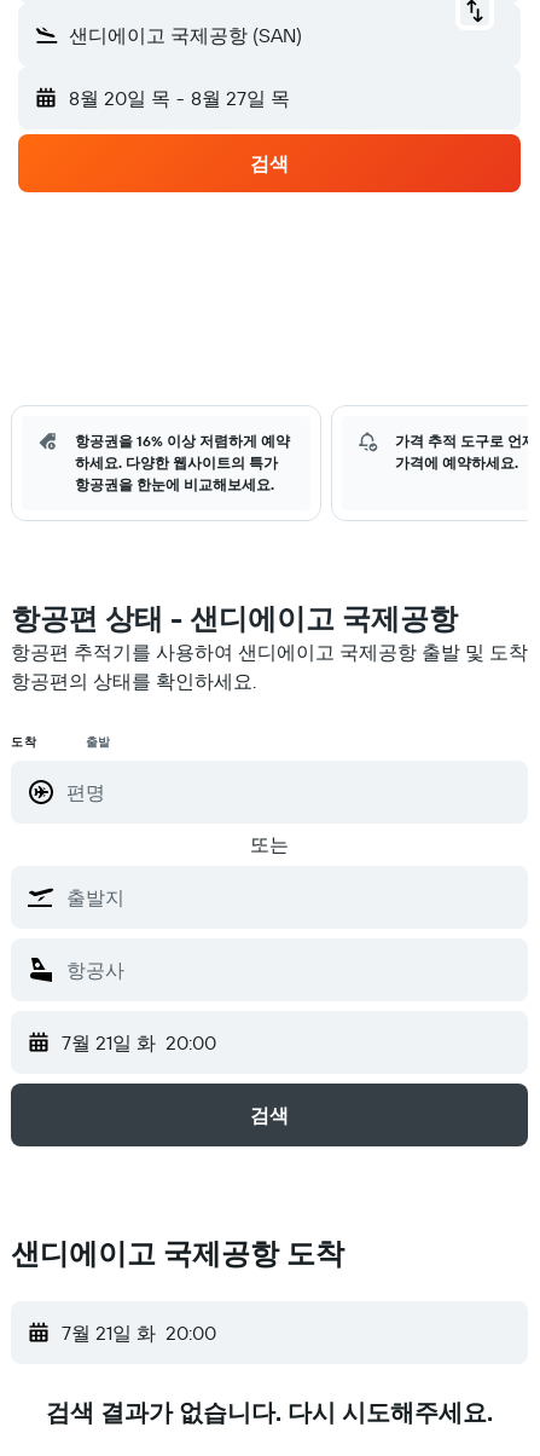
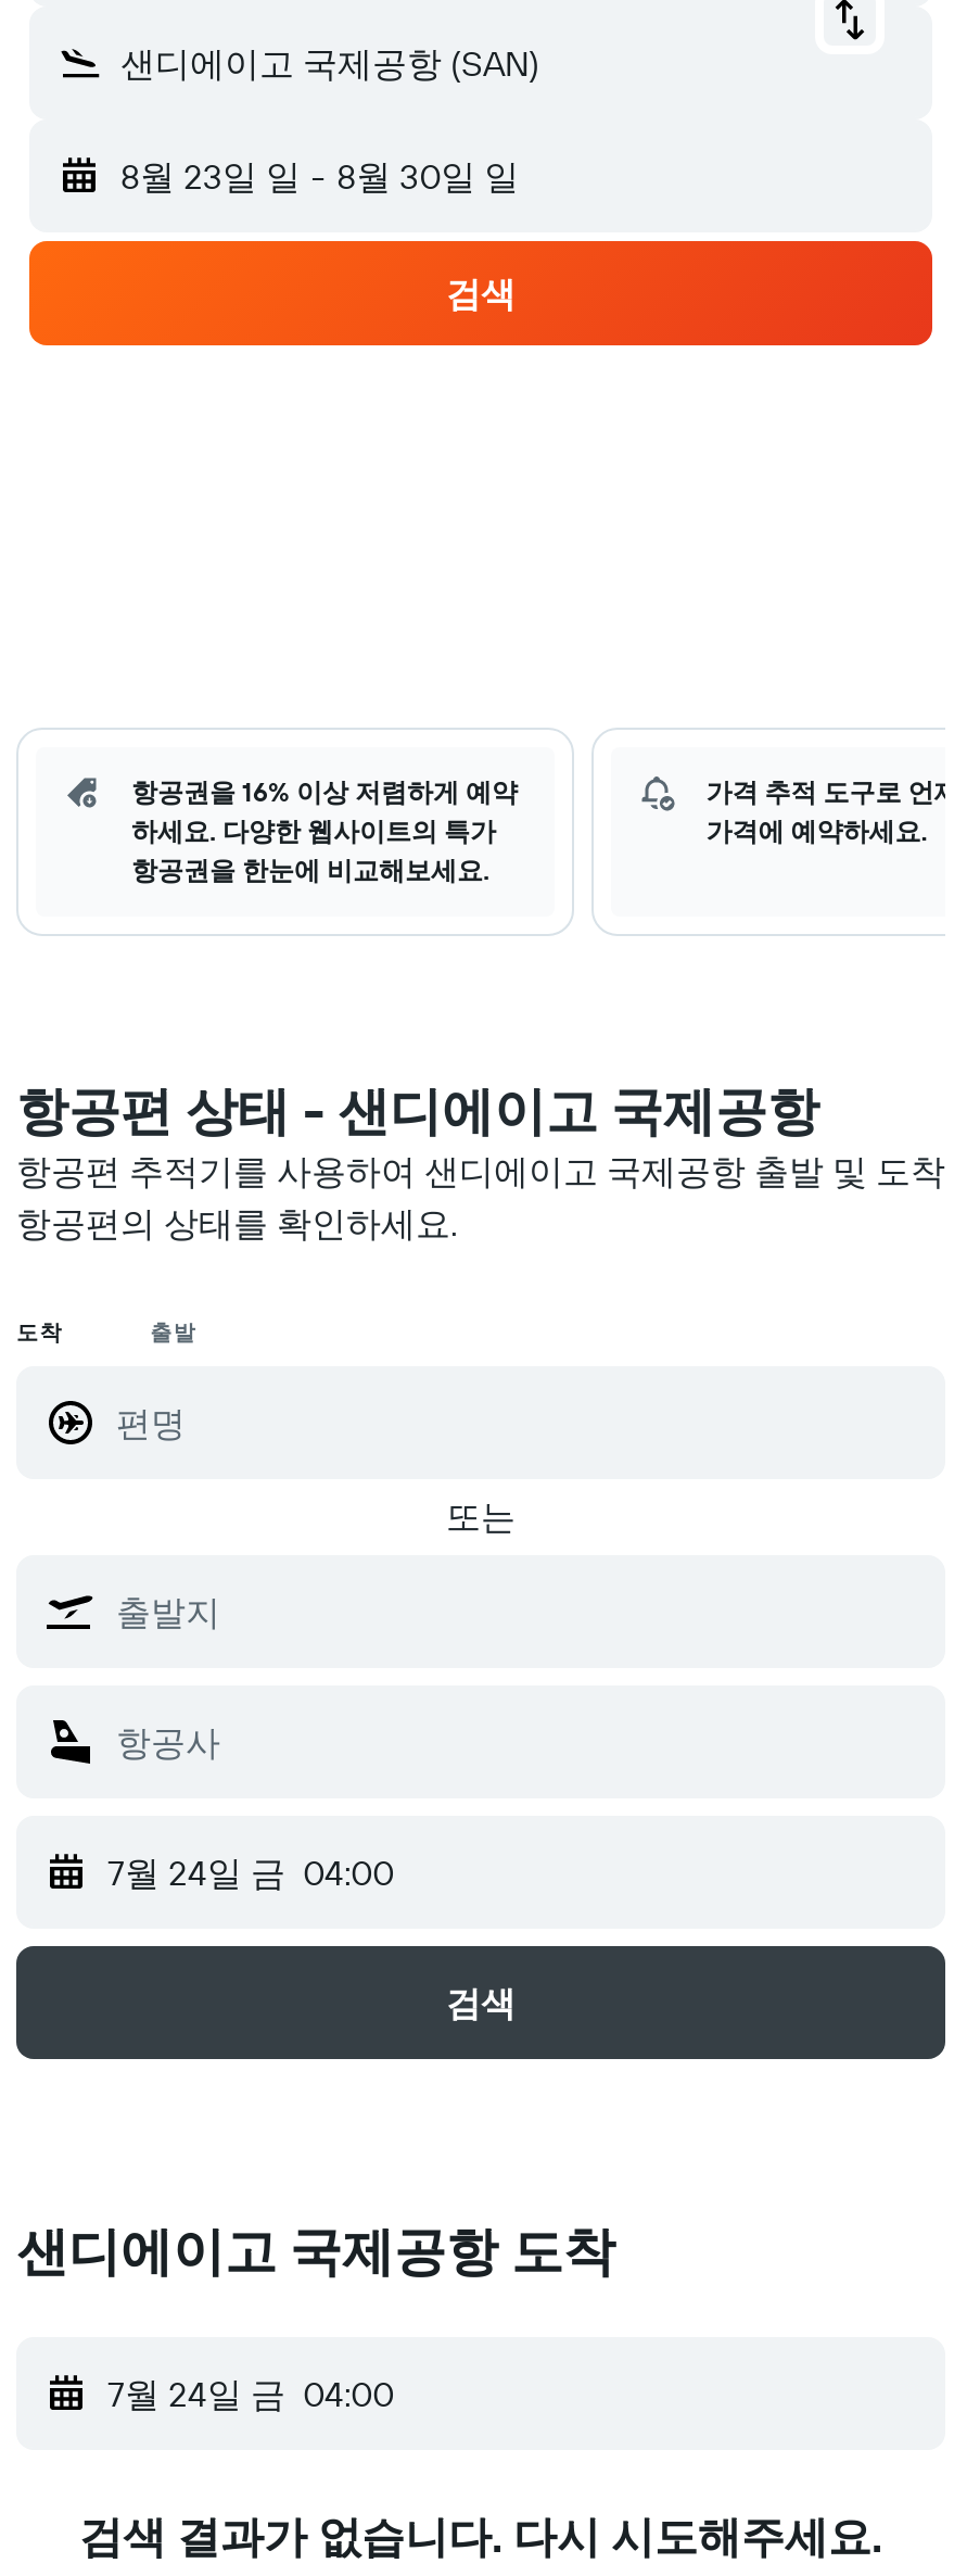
- 8월 20일 목 - 8월 27일 목
+ 8월 23일 일 - 8월 30일 일

- 7월 21일 화 20:00
+ 7월 24일 금 04:00

- 7월 21일 화 20:00
+ 7월 24일 금 04:00
